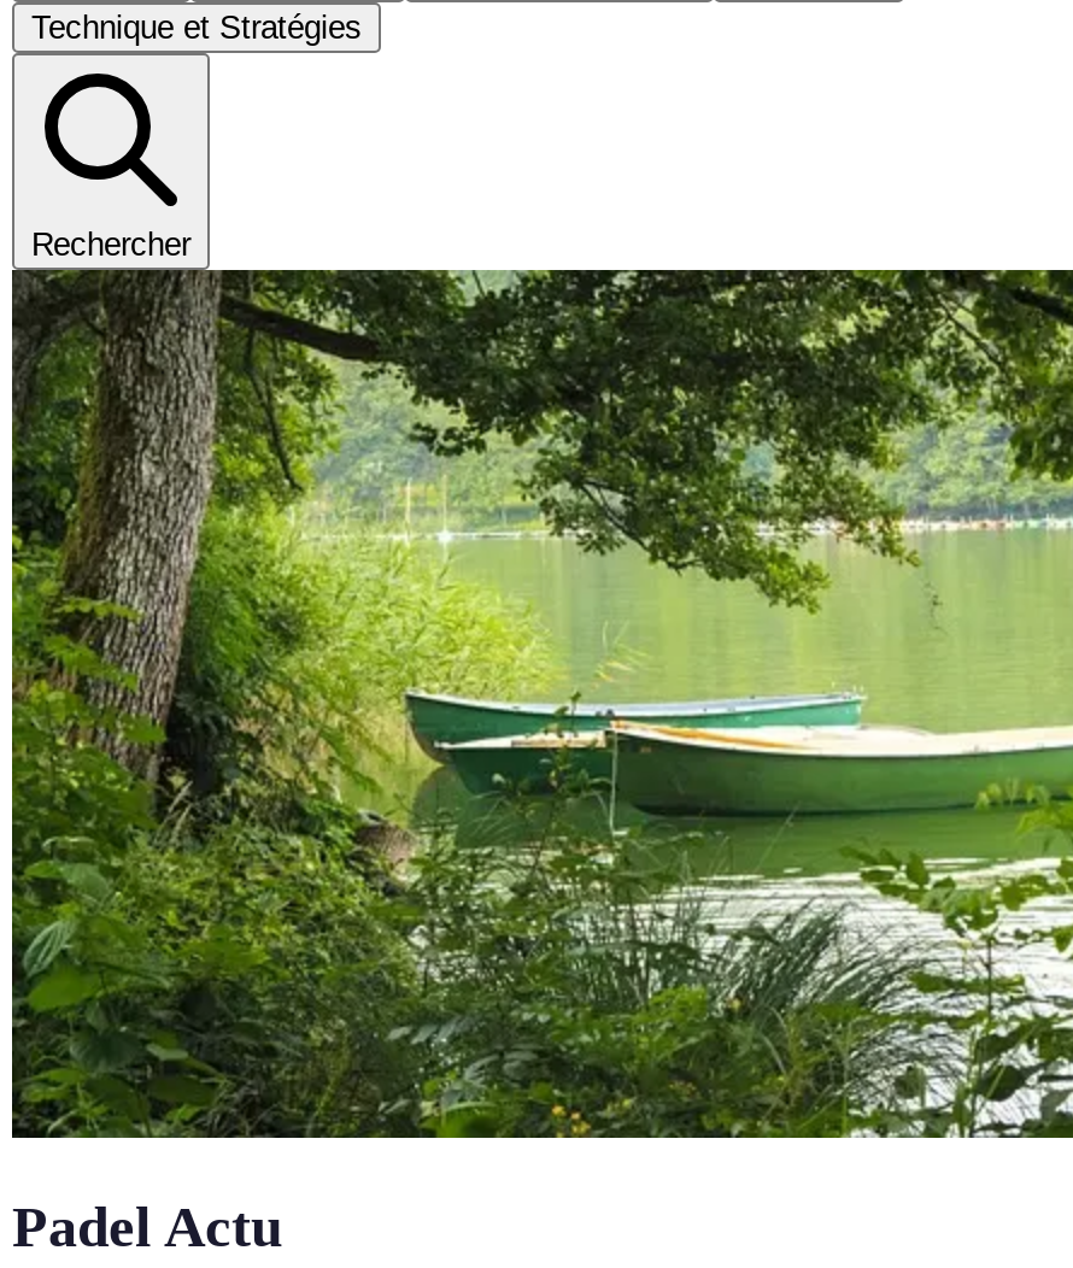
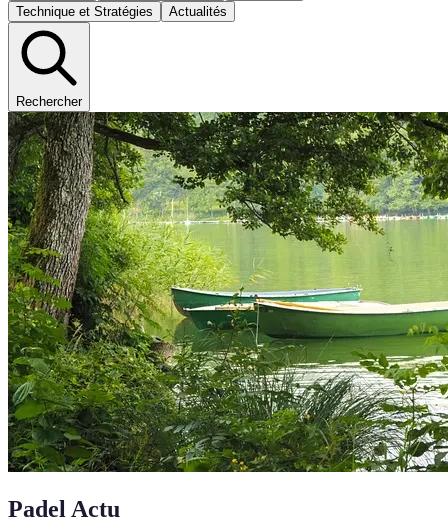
+ Actualités
